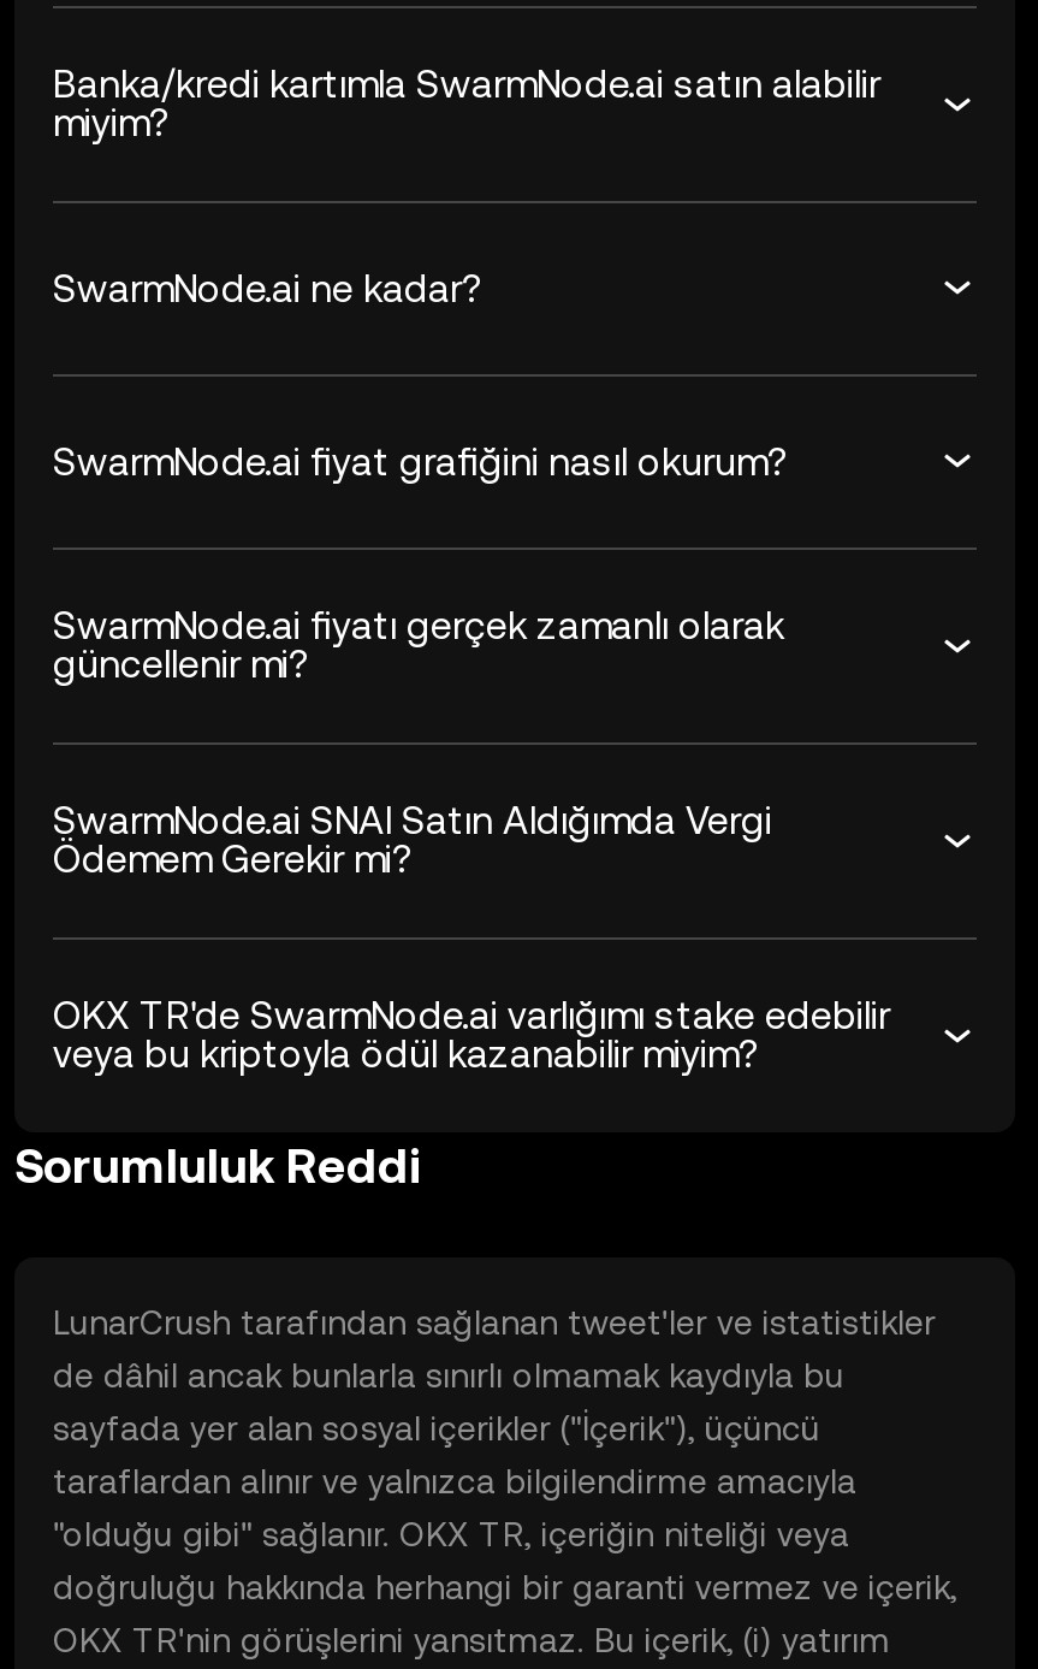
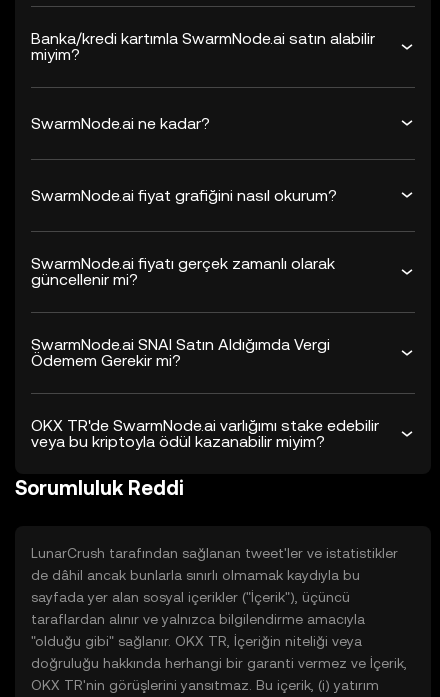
- "olduğu gibi" sağlanır. OKX TR, içeriğin niteliği veya
+ "olduğu gibi" sağlanır. OKX TR, İçeriğin niteliği veya

- doğruluğu hakkında herhangi bir garanti vermez ve içerik,
+ doğruluğu hakkında herhangi bir garanti vermez ve İçerik,
